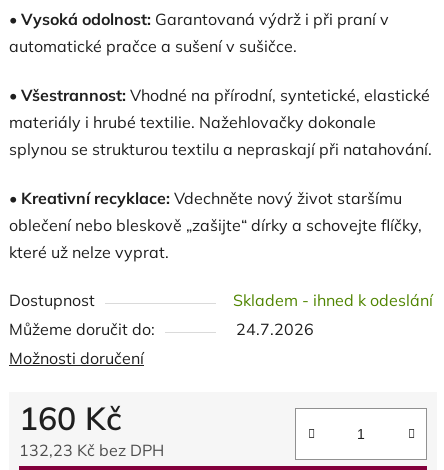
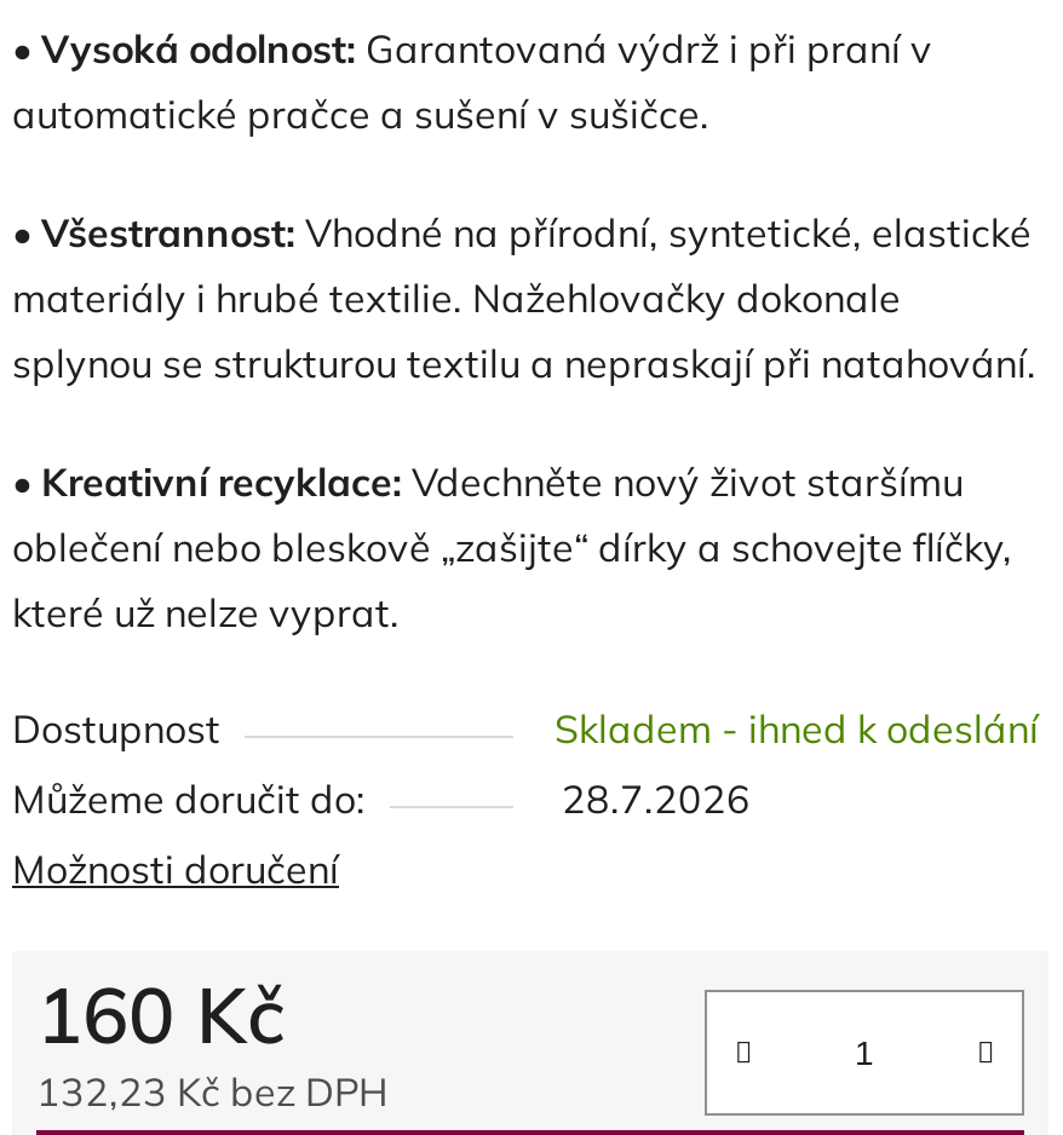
- 24.7.2026
+ 28.7.2026
